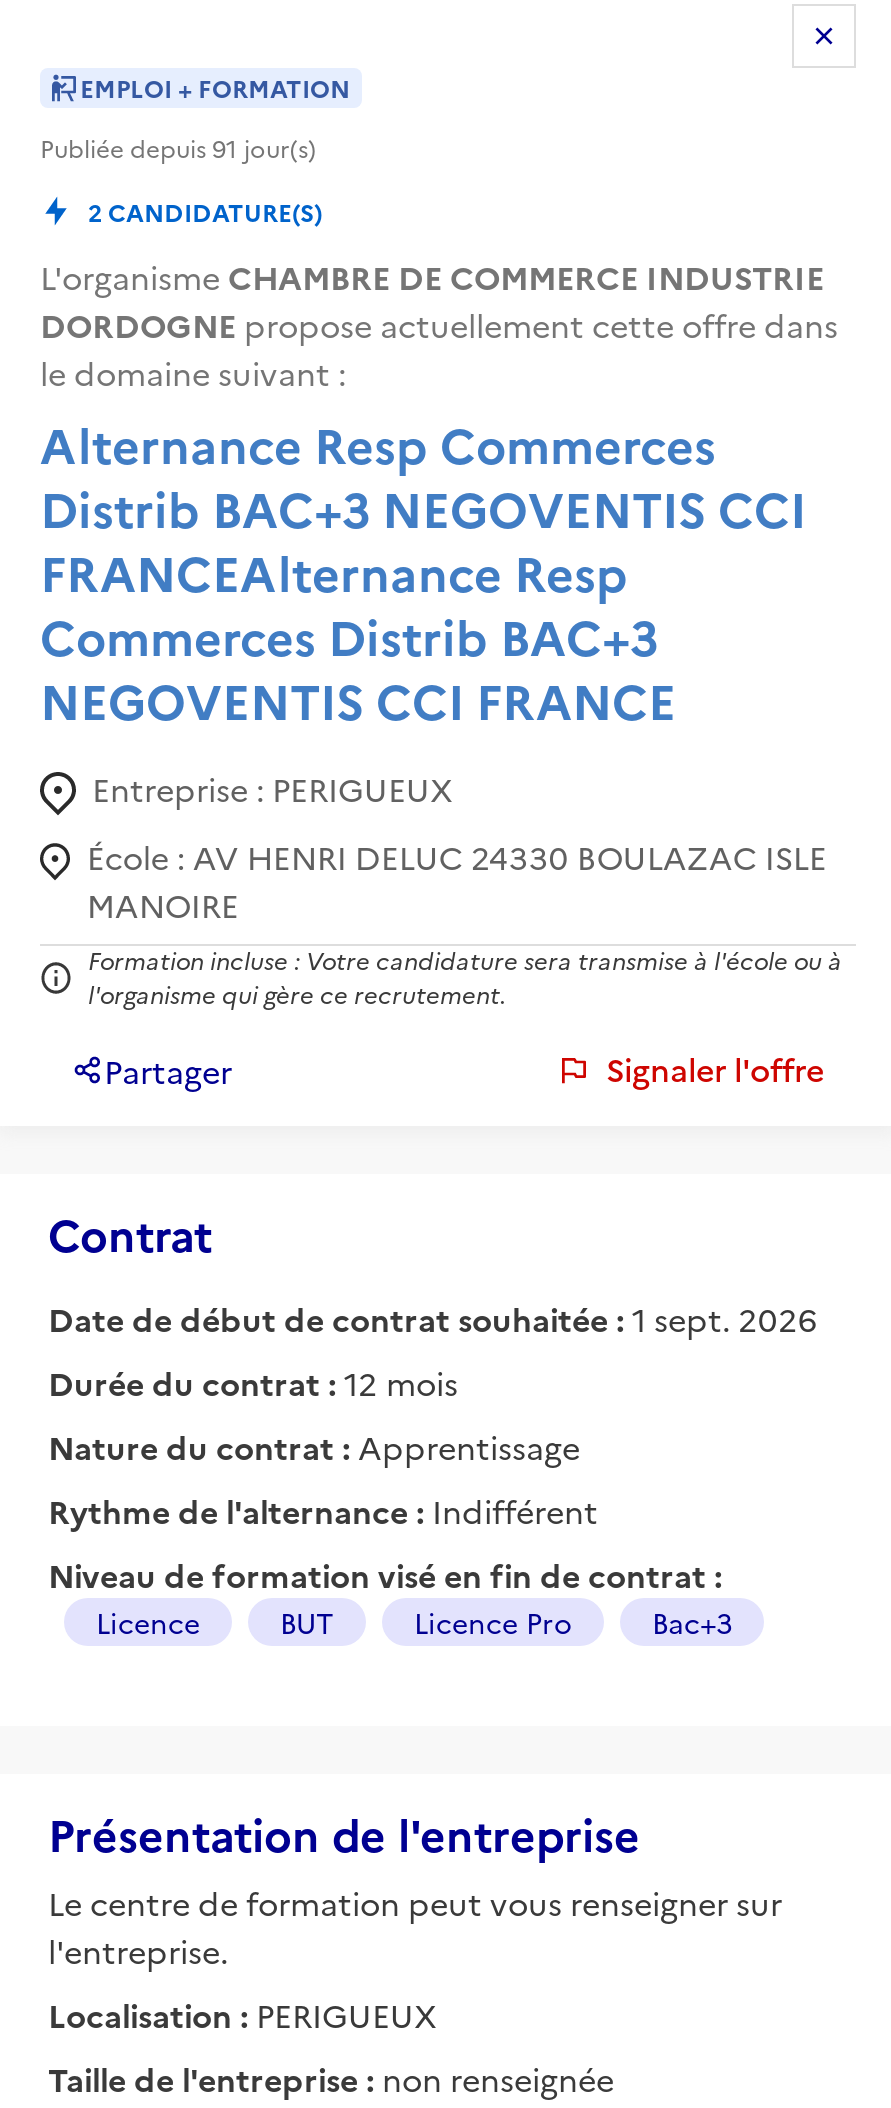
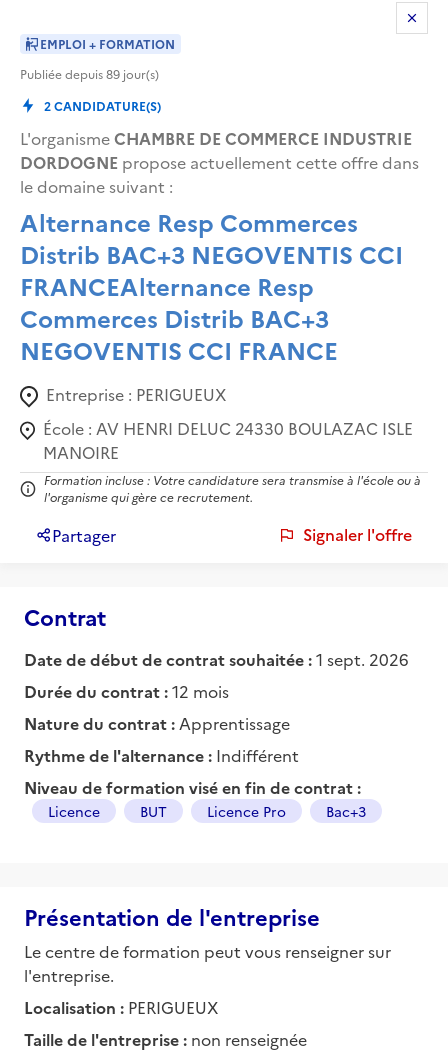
- Publiée depuis 91 jour(s)
+ Publiée depuis 89 jour(s)
